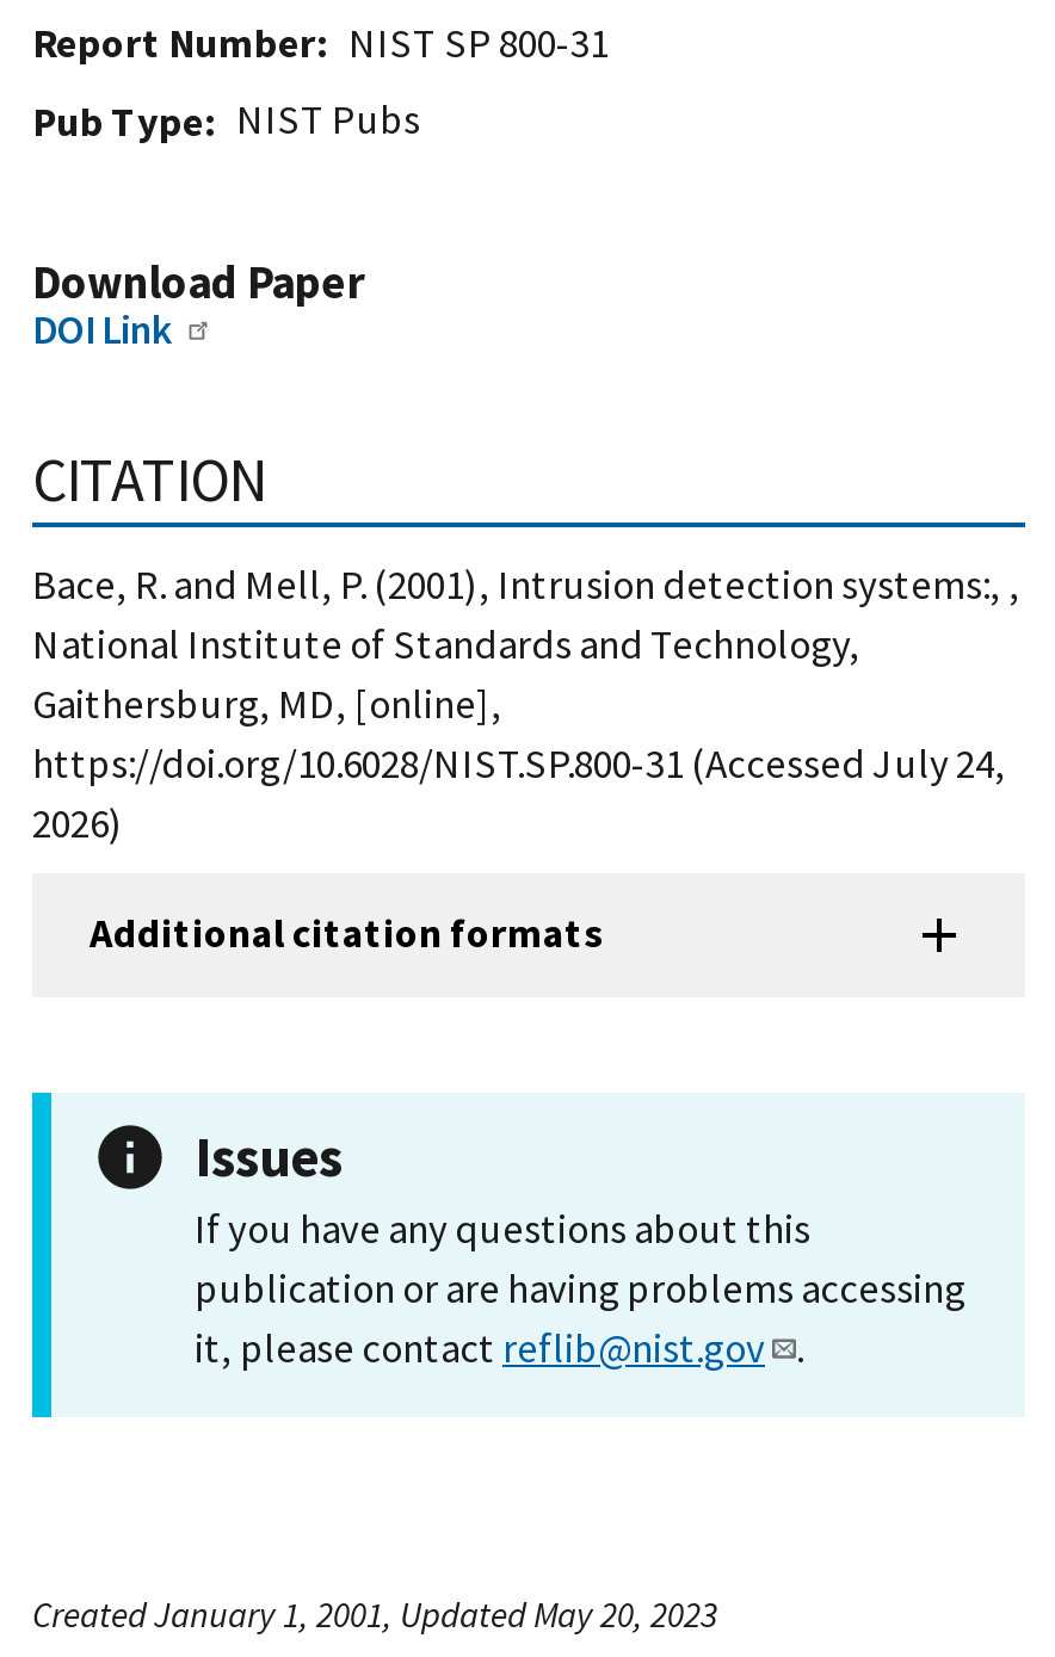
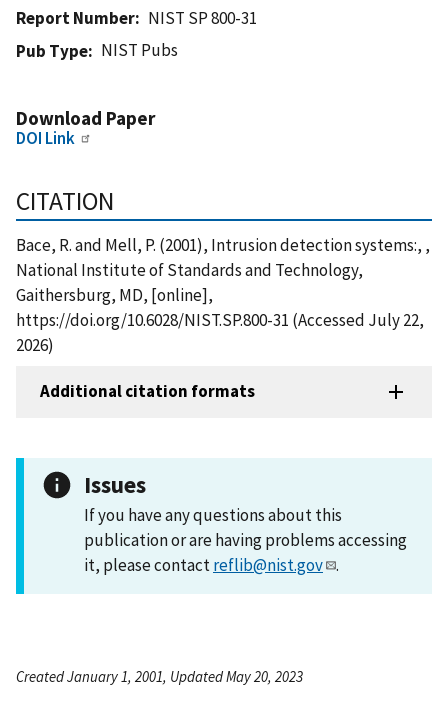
- https://doi.org/10.6028/NIST.SP.800-31 (Accessed July 24,
+ https://doi.org/10.6028/NIST.SP.800-31 (Accessed July 22,
